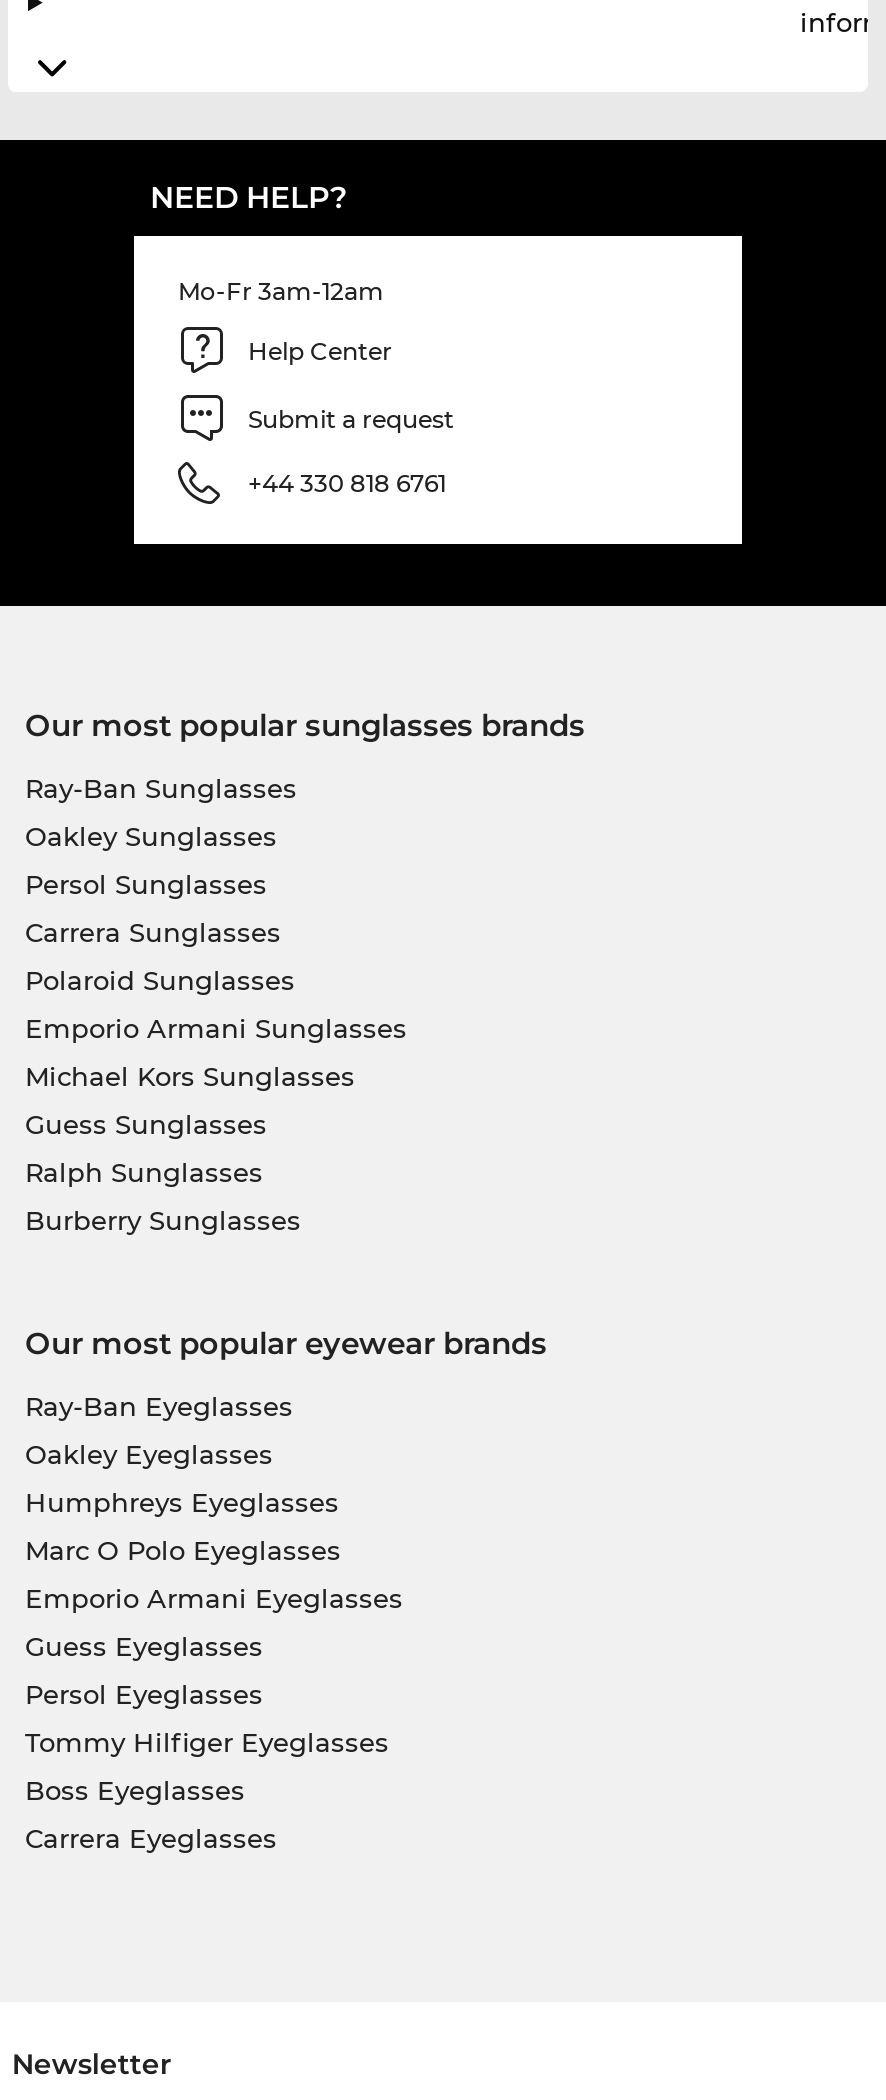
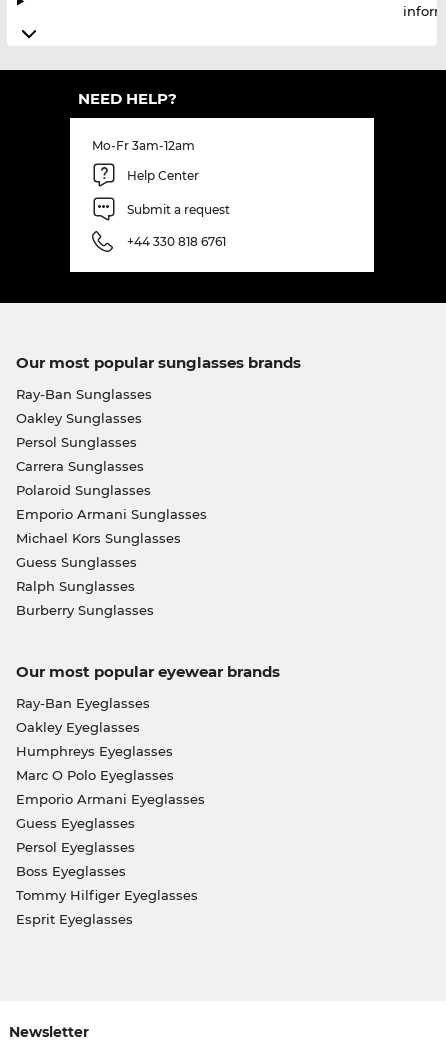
moved down: Tommy Hilfiger Eyeglasses

moved up: Boss Eyeglasses

- Carrera Eyeglasses
+ Esprit Eyeglasses
